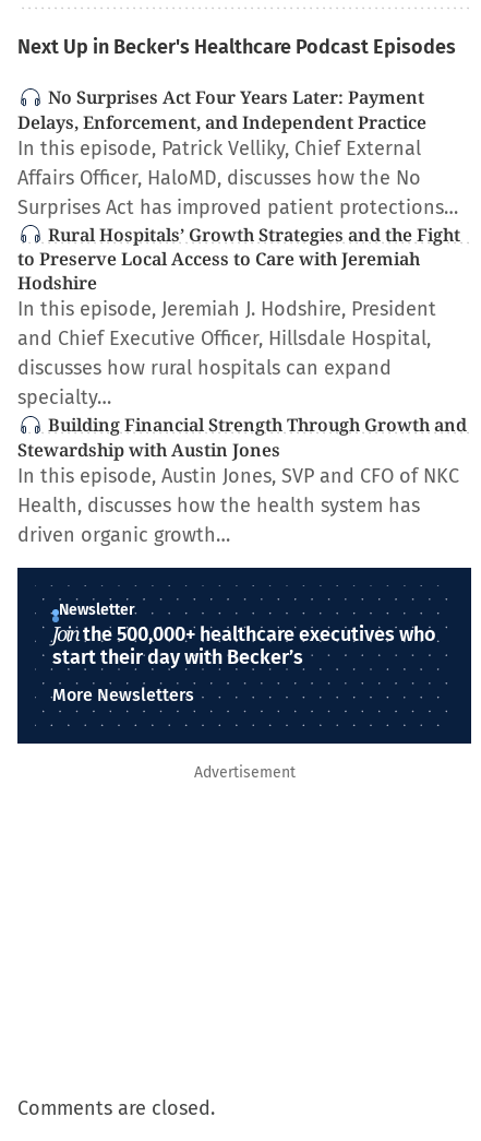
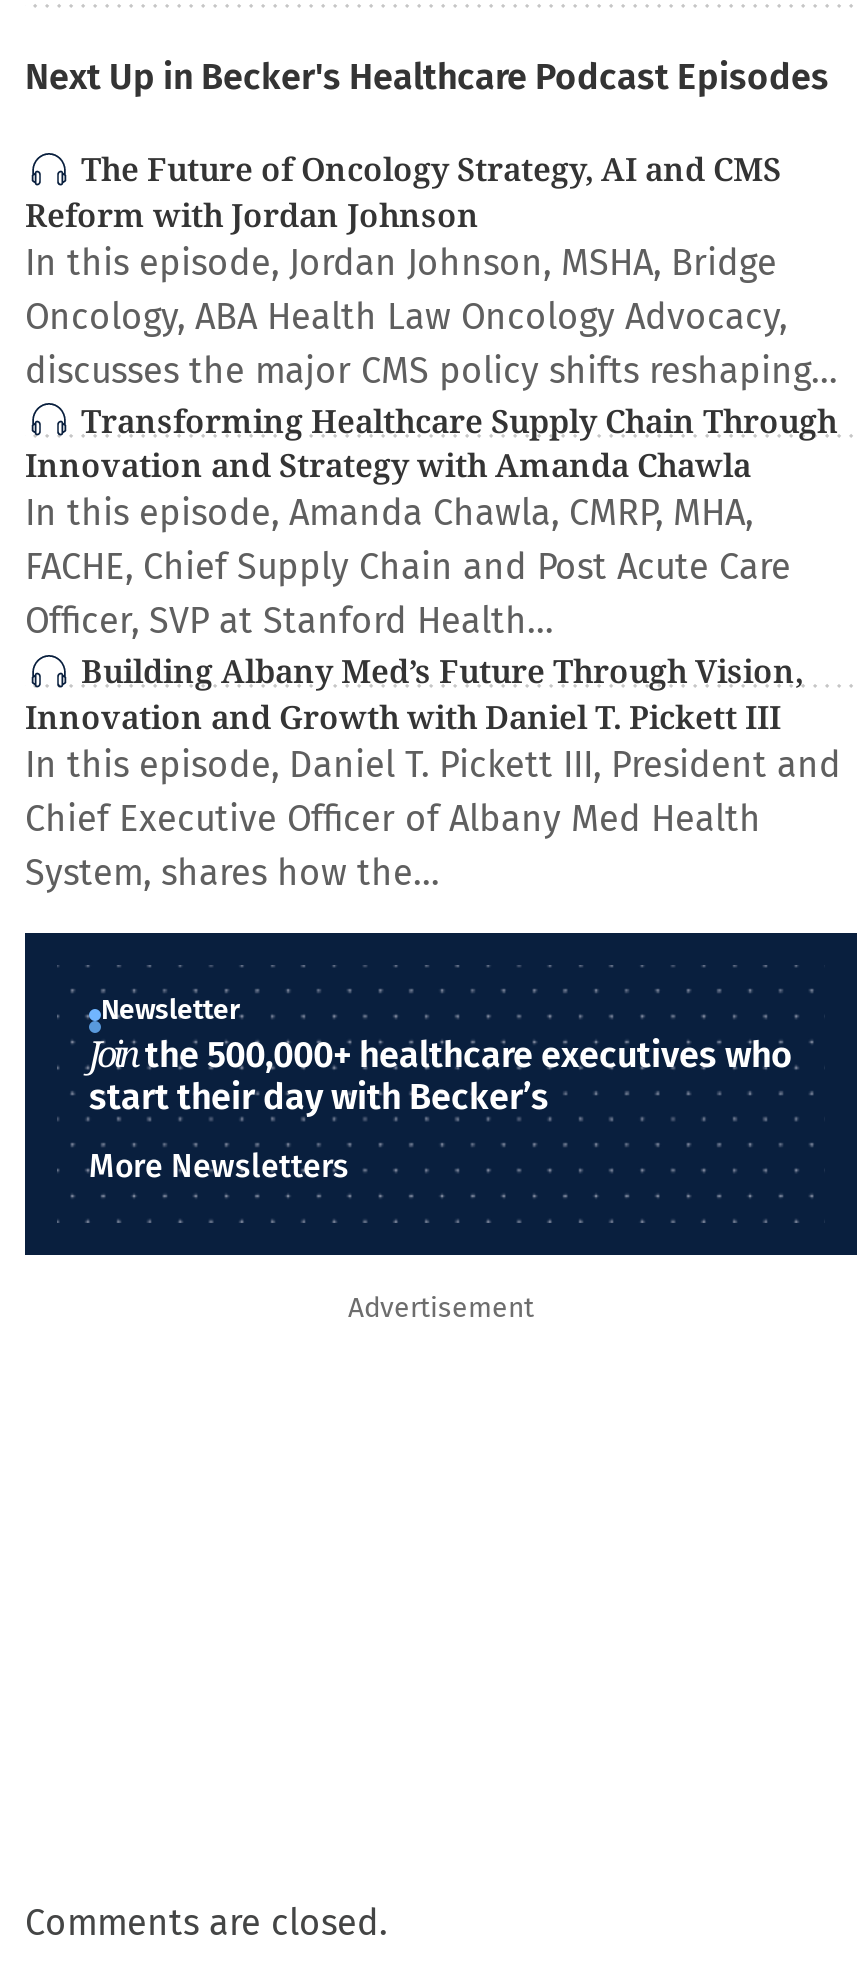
- No Surprises Act Four Years Later: Payment
- Delays, Enforcement, and Independent Practice
- In this episode, Patrick Velliky, Chief External
- Affairs Officer, HaloMD, discusses how the No
- Surprises Act has improved patient protections…
- Rural Hospitals’ Growth Strategies and the Fight
- to Preserve Local Access to Care with Jeremiah
- Hodshire
- In this episode, Jeremiah J. Hodshire, President
- and Chief Executive Officer, Hillsdale Hospital,
- discusses how rural hospitals can expand
- specialty…
- Building Financial Strength Through Growth and
- Stewardship with Austin Jones
- In this episode, Austin Jones, SVP and CFO of NKC
- Health, discusses how the health system has
- driven organic growth…
+ The Future of Oncology Strategy, AI and CMS
+ Reform with Jordan Johnson
+ In this episode, Jordan Johnson, MSHA, Bridge
+ Oncology, ABA Health Law Oncology Advocacy,
+ discusses the major CMS policy shifts reshaping…
+ Transforming Healthcare Supply Chain Through
+ Innovation and Strategy with Amanda Chawla
+ In this episode, Amanda Chawla, CMRP, MHA,
+ FACHE, Chief Supply Chain and Post Acute Care
+ Officer, SVP at Stanford Health…
+ Building Albany Med’s Future Through Vision,
+ Innovation and Growth with Daniel T. Pickett III
+ In this episode, Daniel T. Pickett III, President and
+ Chief Executive Officer of Albany Med Health
+ System, shares how the…
